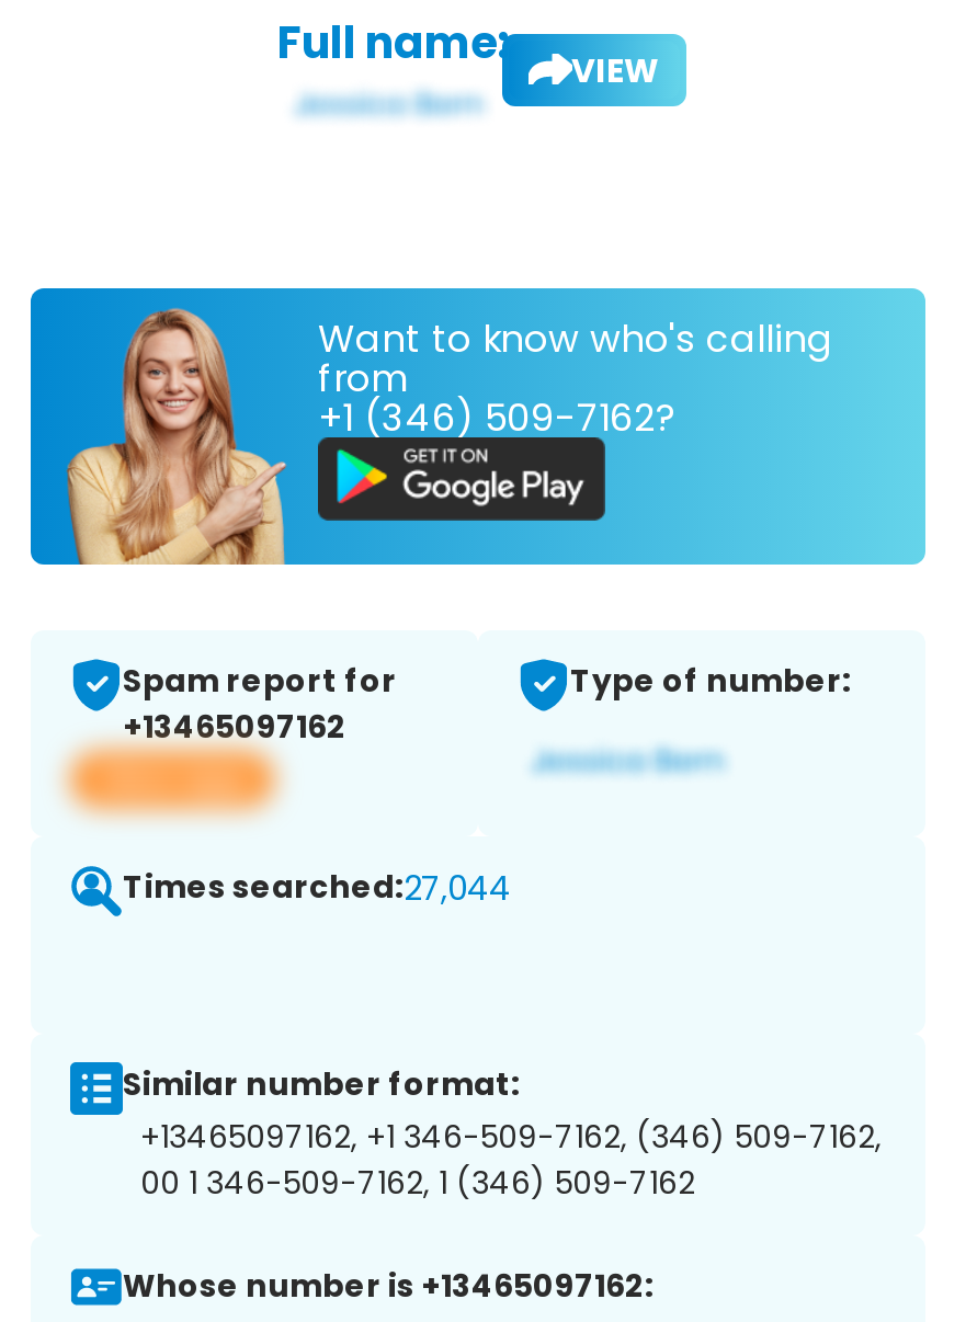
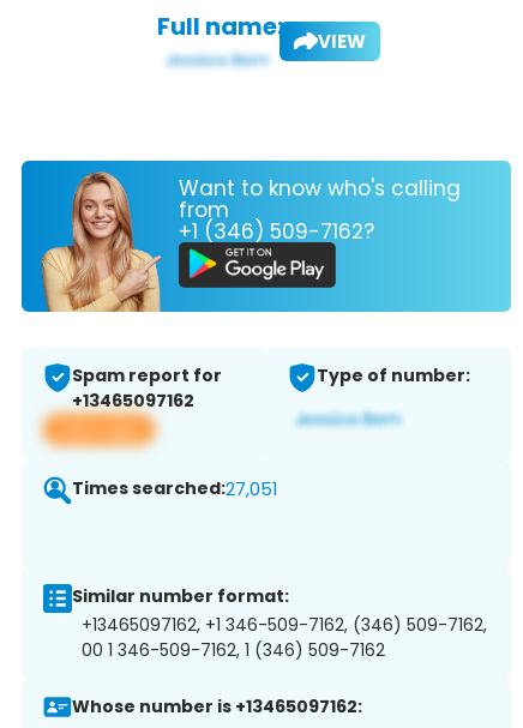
- Times searched:27,044
+ Times searched:27,051
